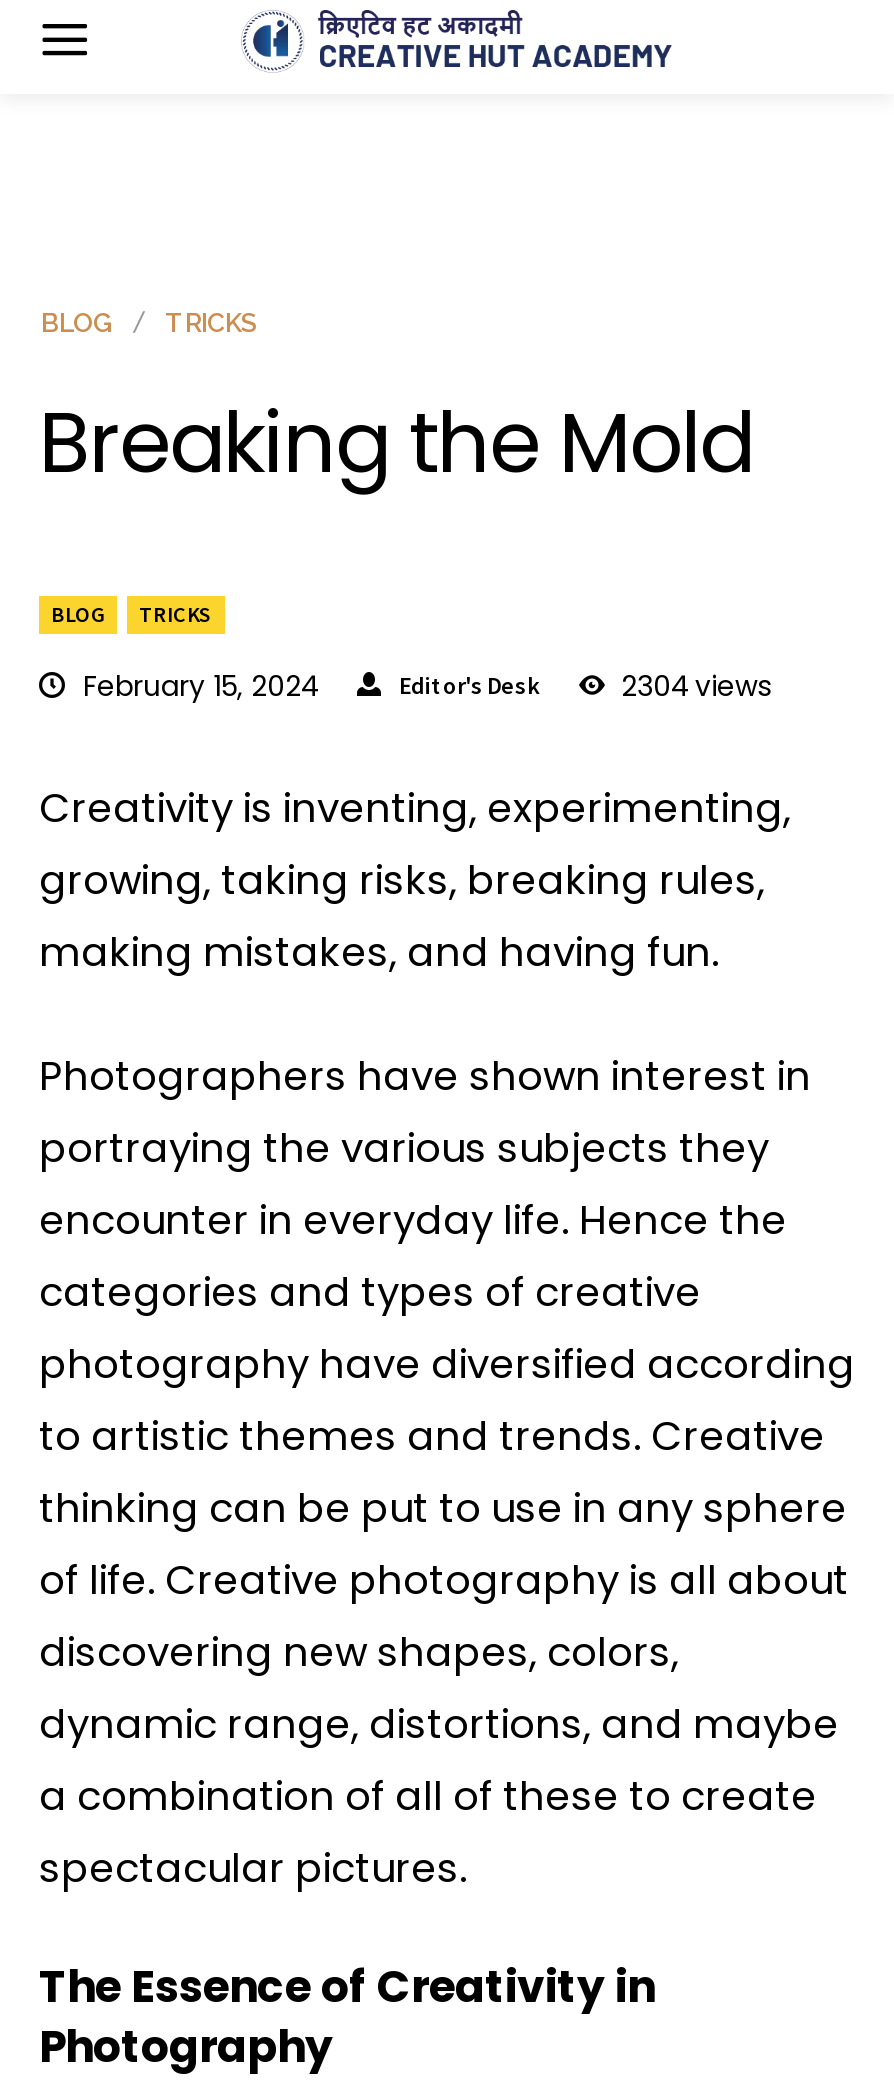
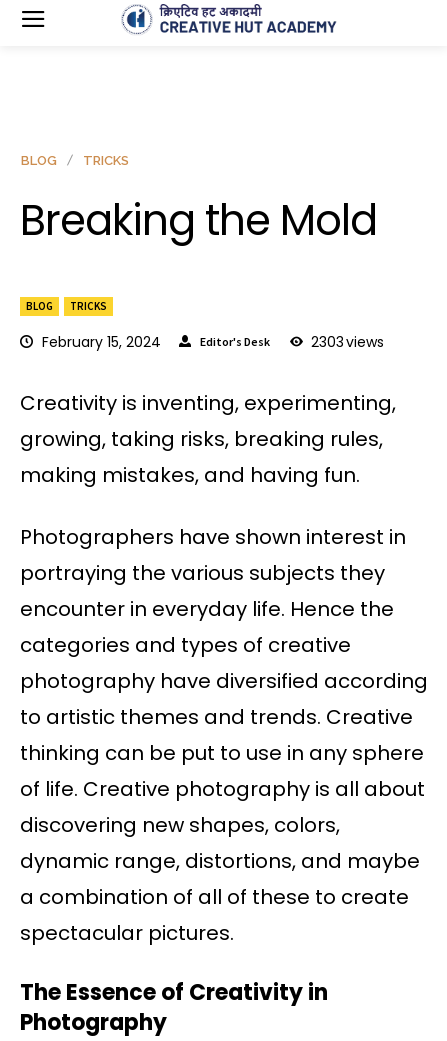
- 2304 views
+ 2303 views
